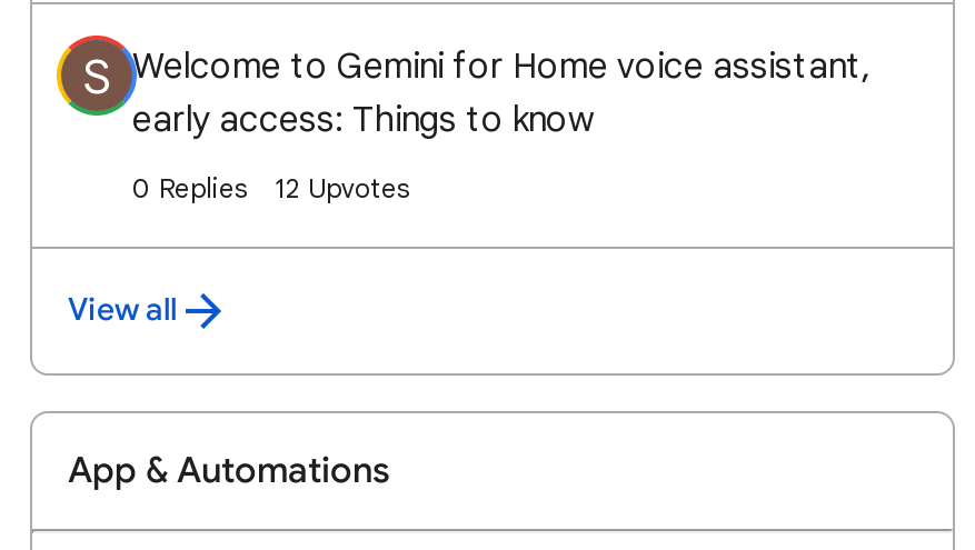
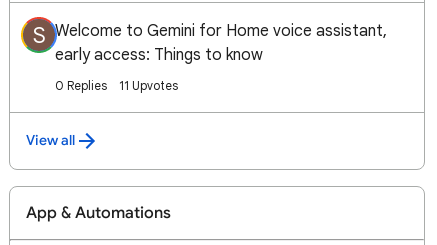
- 12 Upvotes
+ 11 Upvotes
